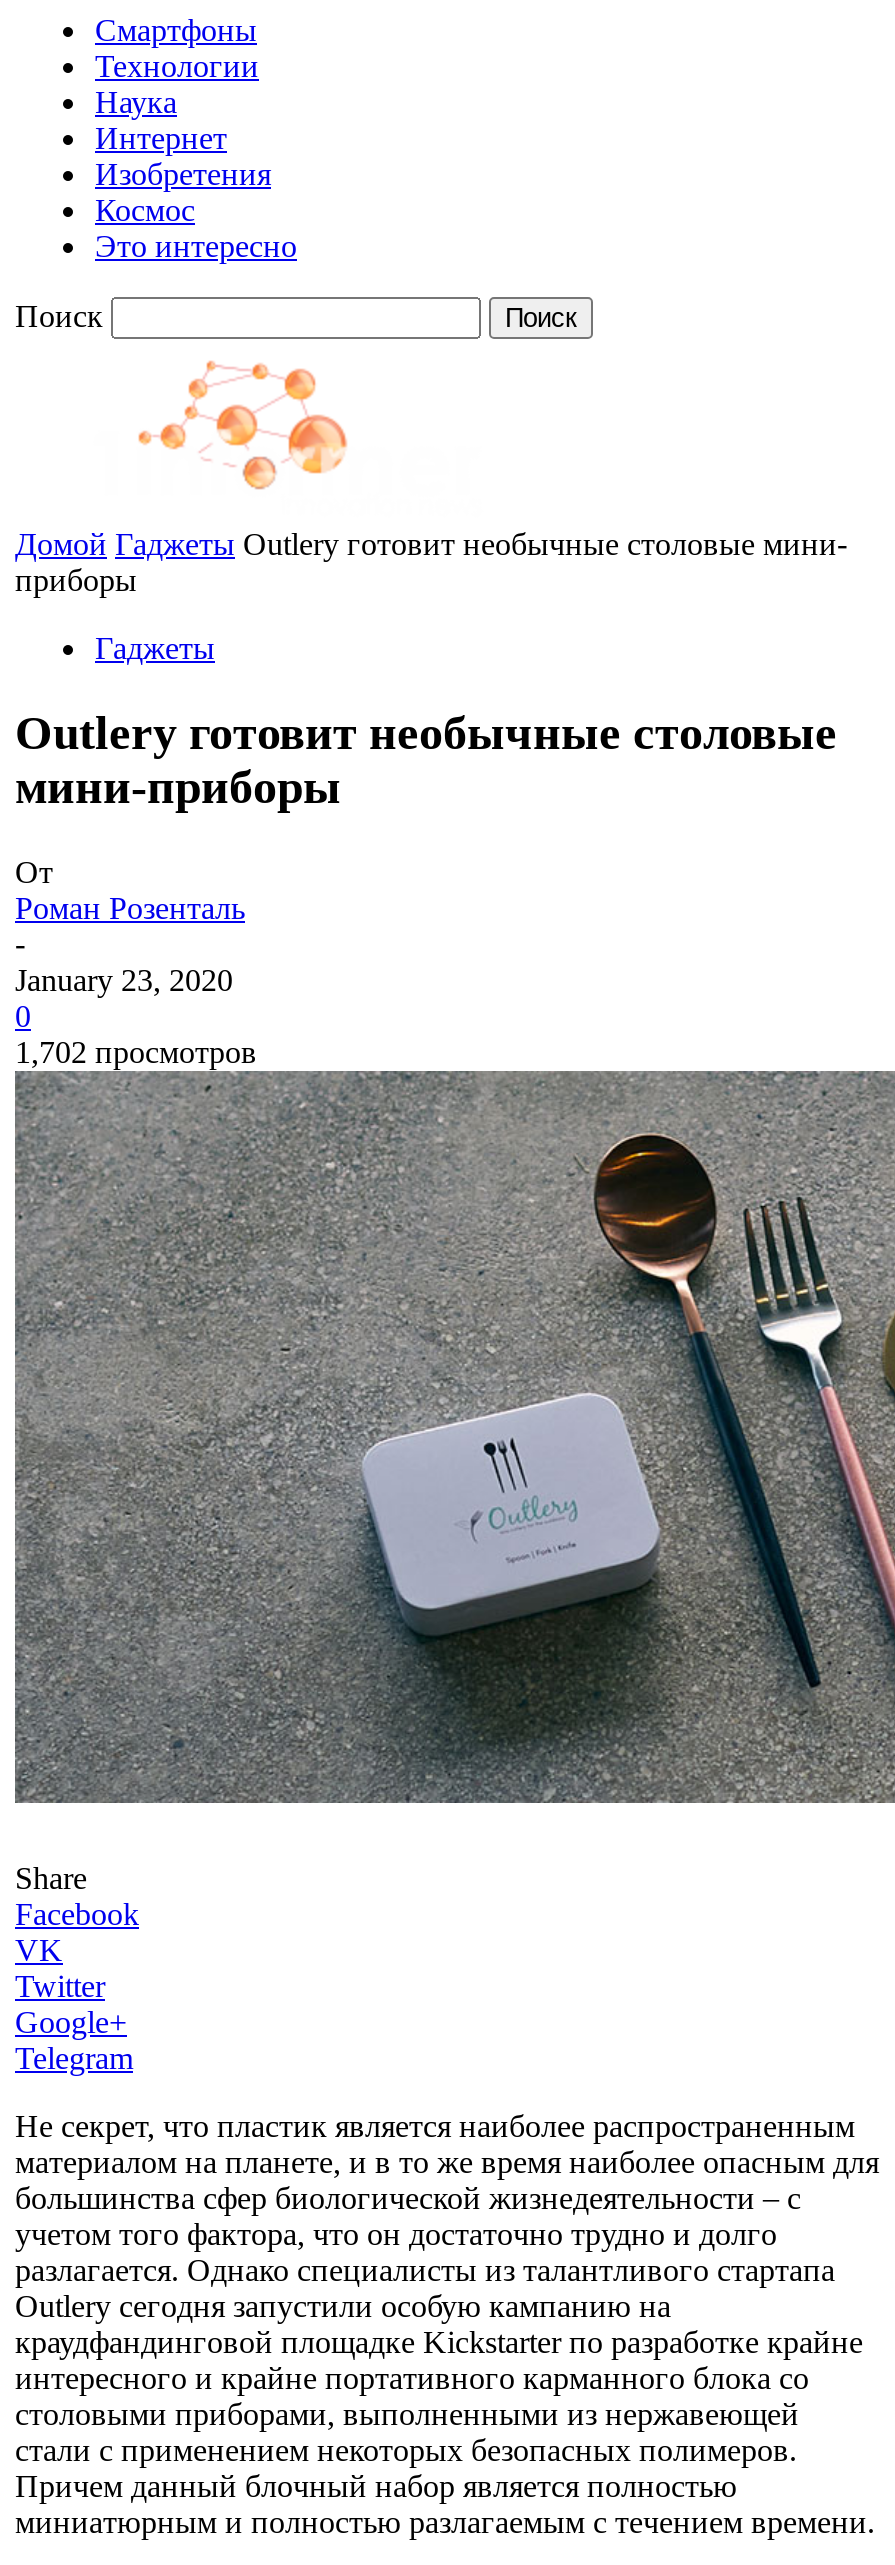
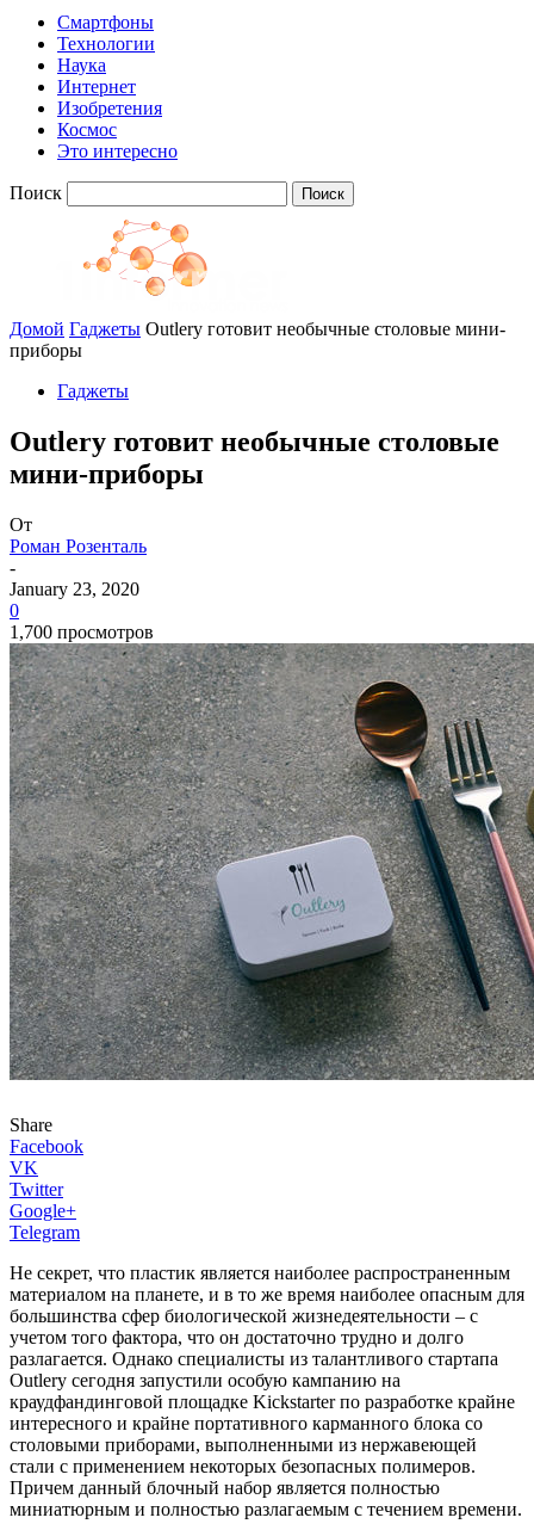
- 1,702 просмотров
+ 1,700 просмотров
